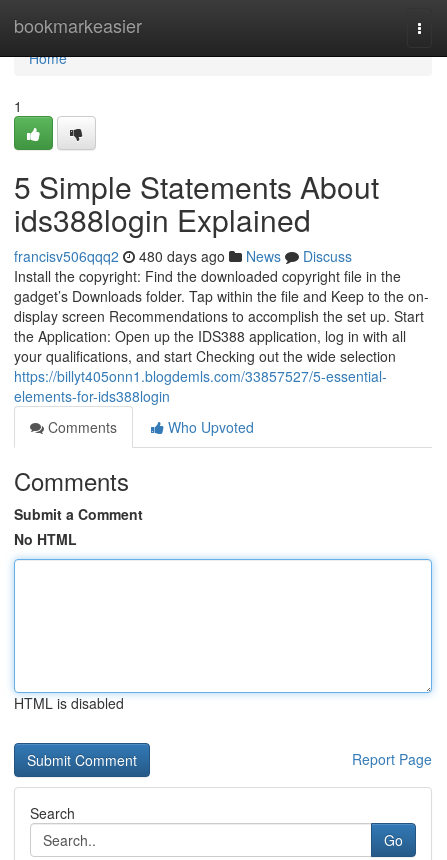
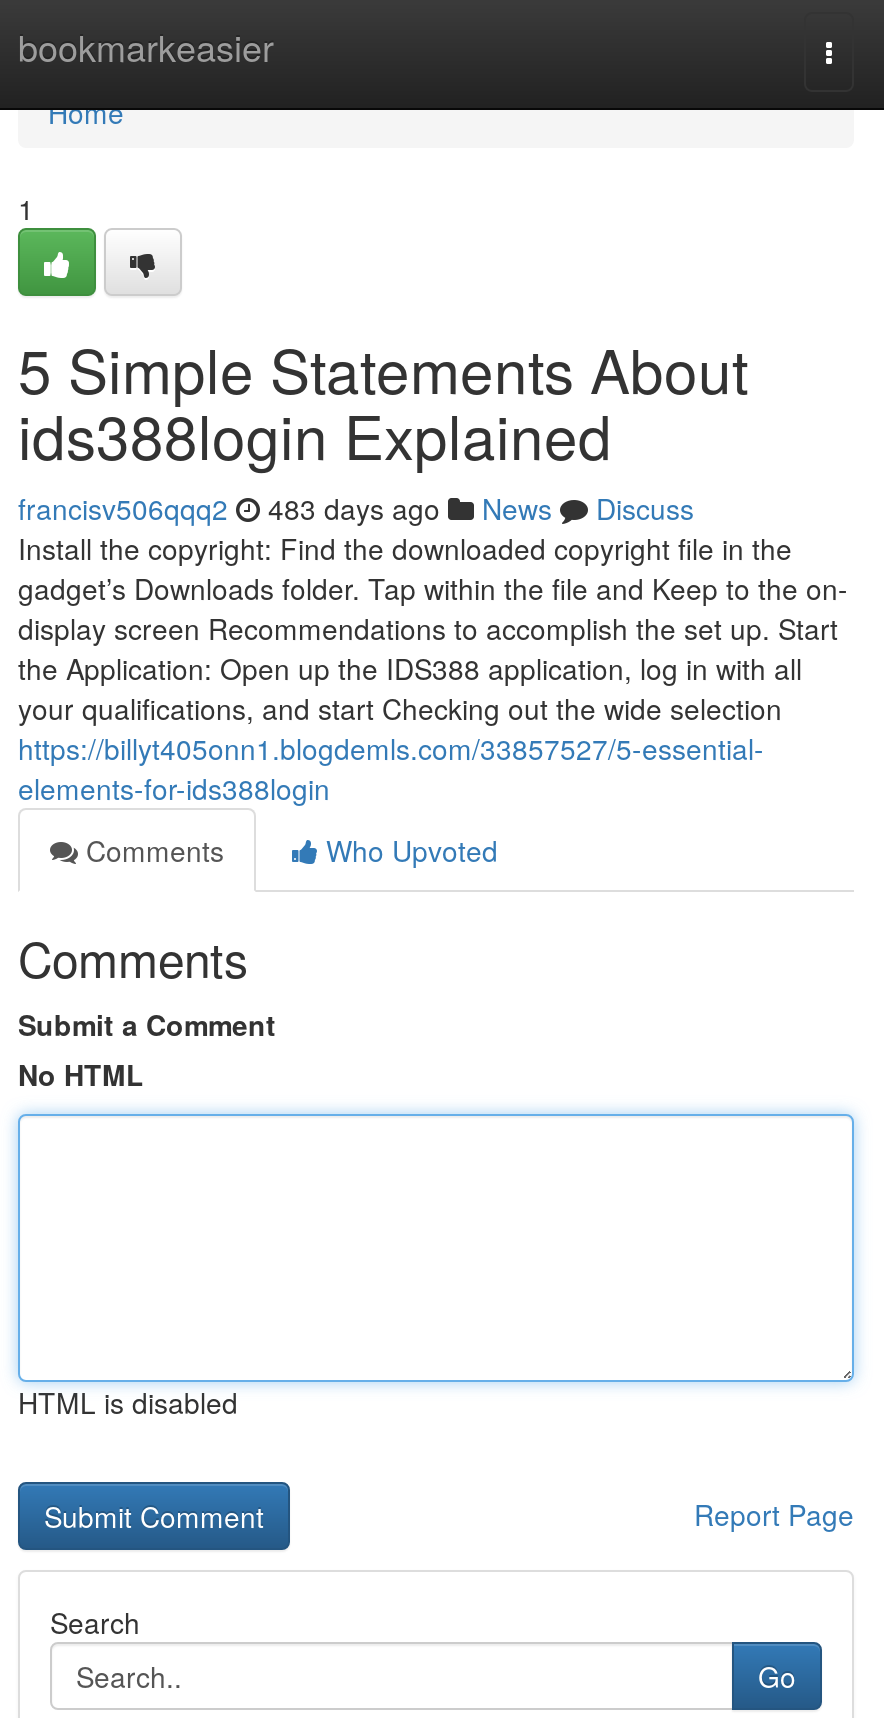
- francisv506qqq2 480 days ago News Discuss
+ francisv506qqq2 483 days ago News Discuss
